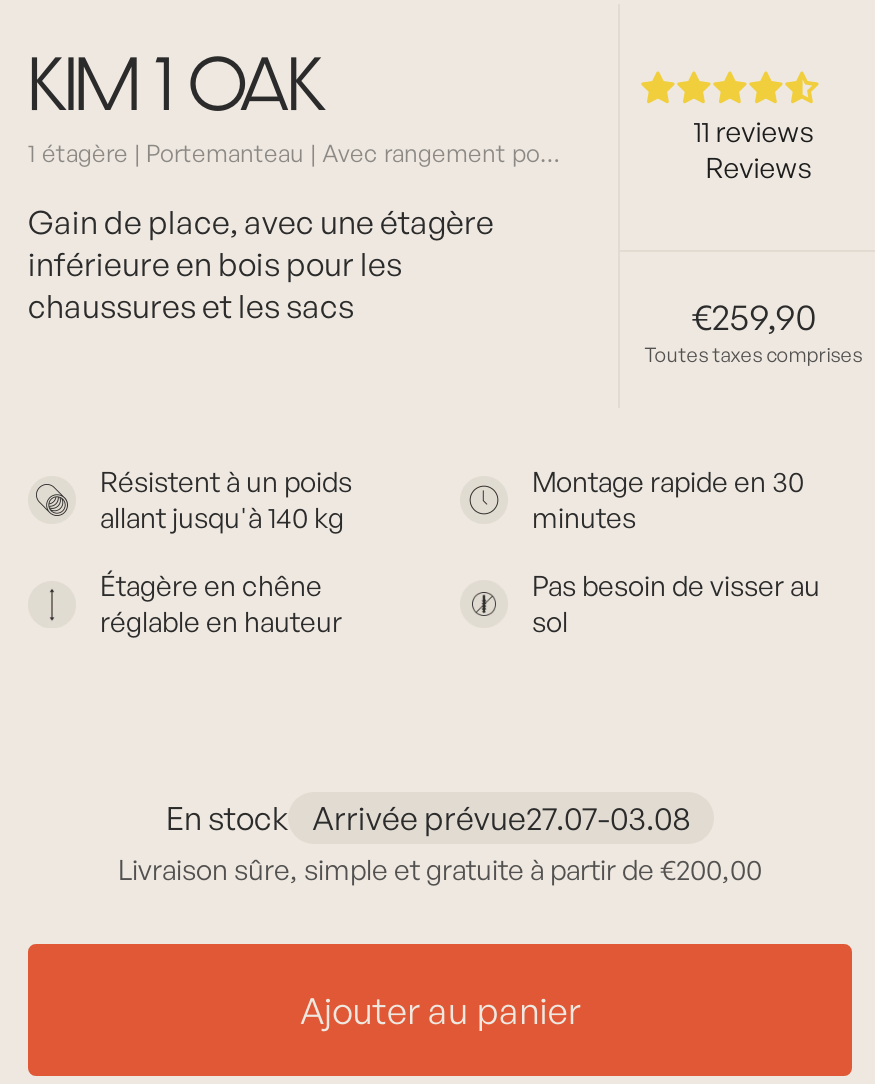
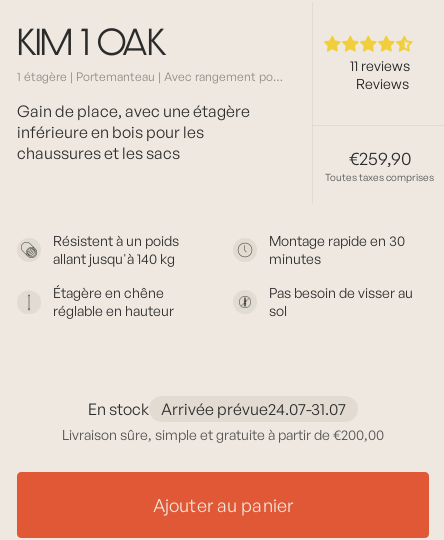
- En stock Arrivée prévue27.07-03.08
+ En stock Arrivée prévue24.07-31.07
